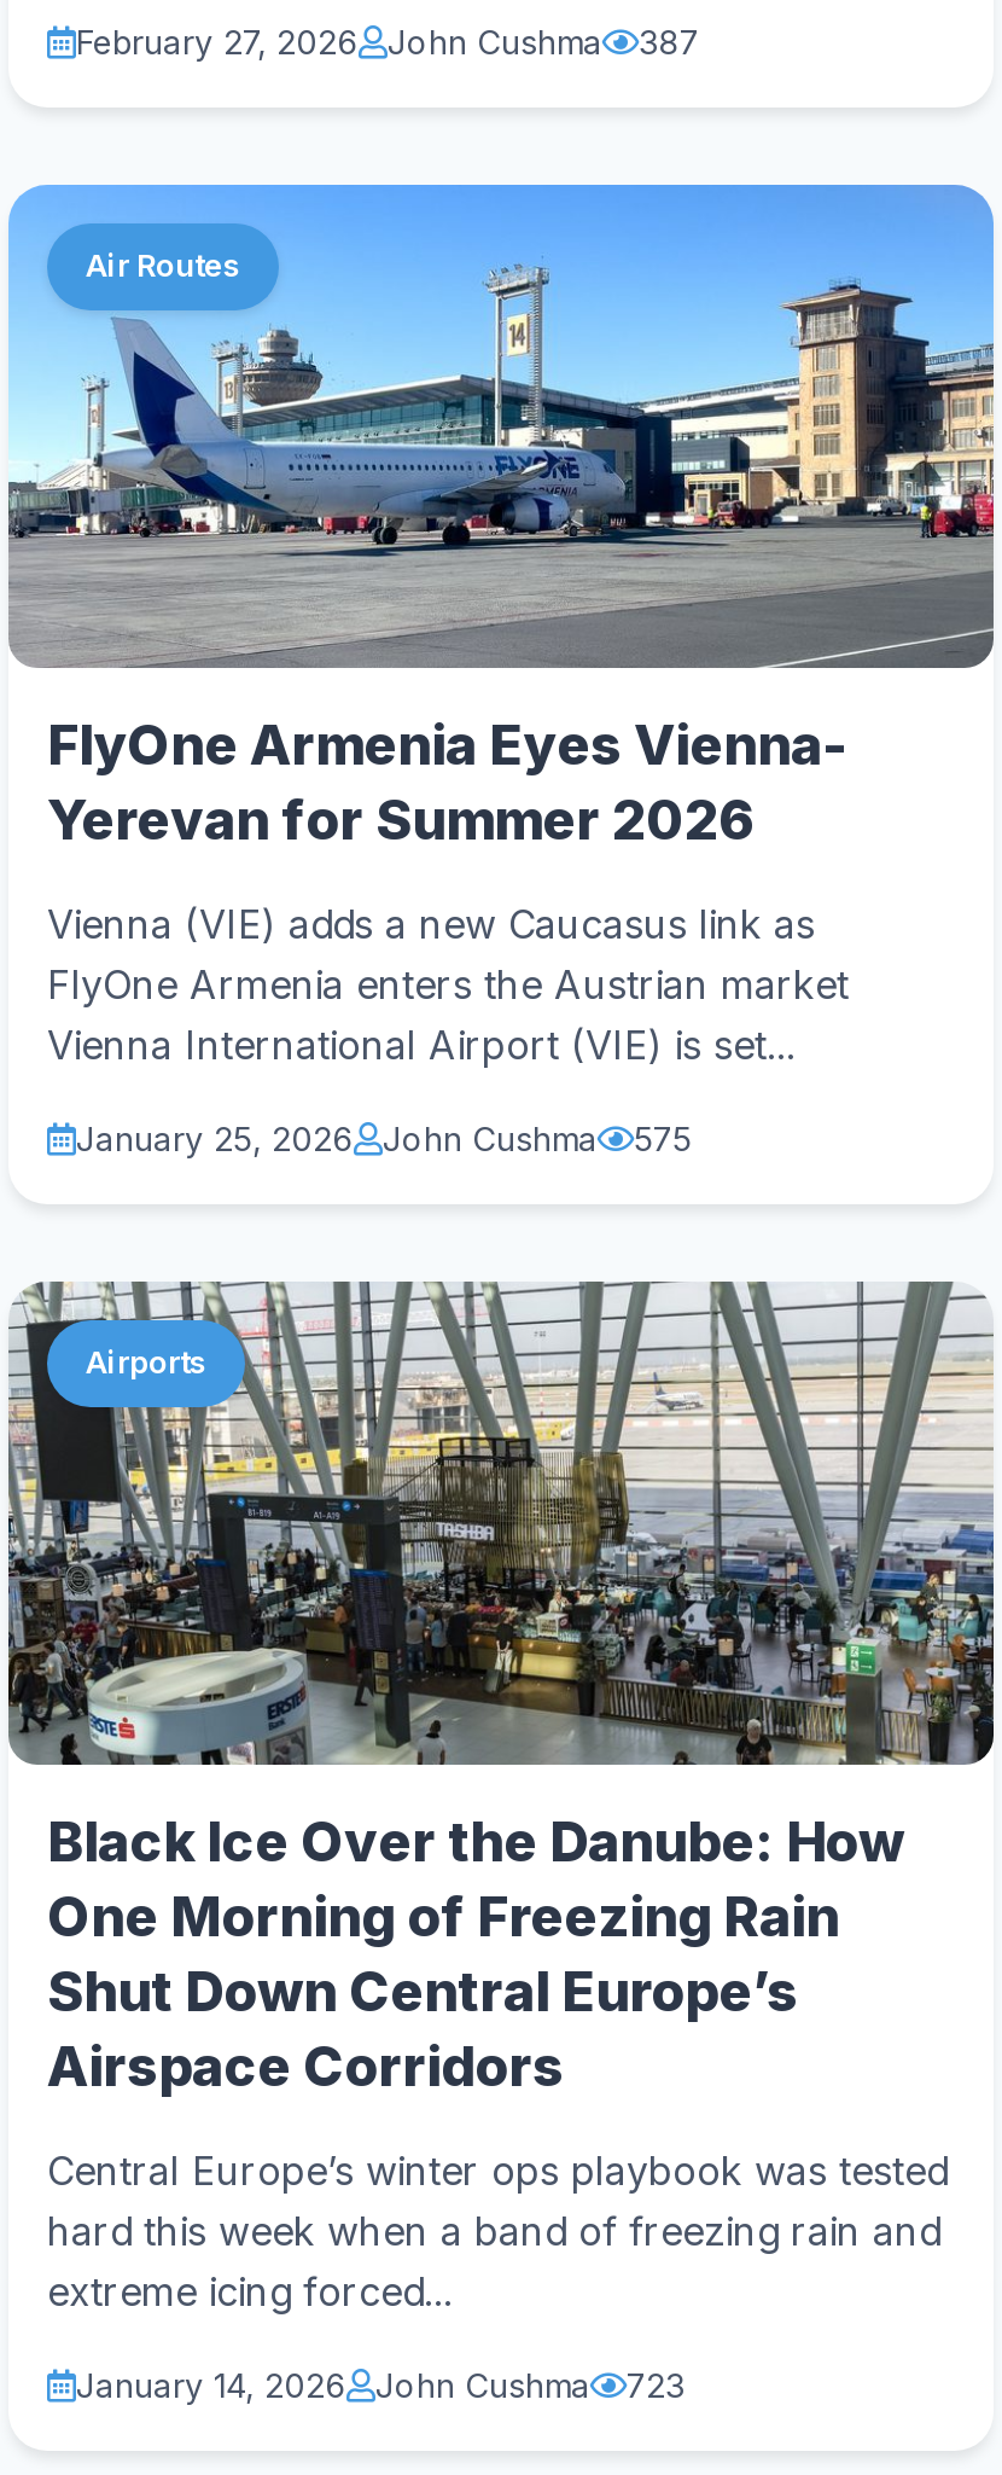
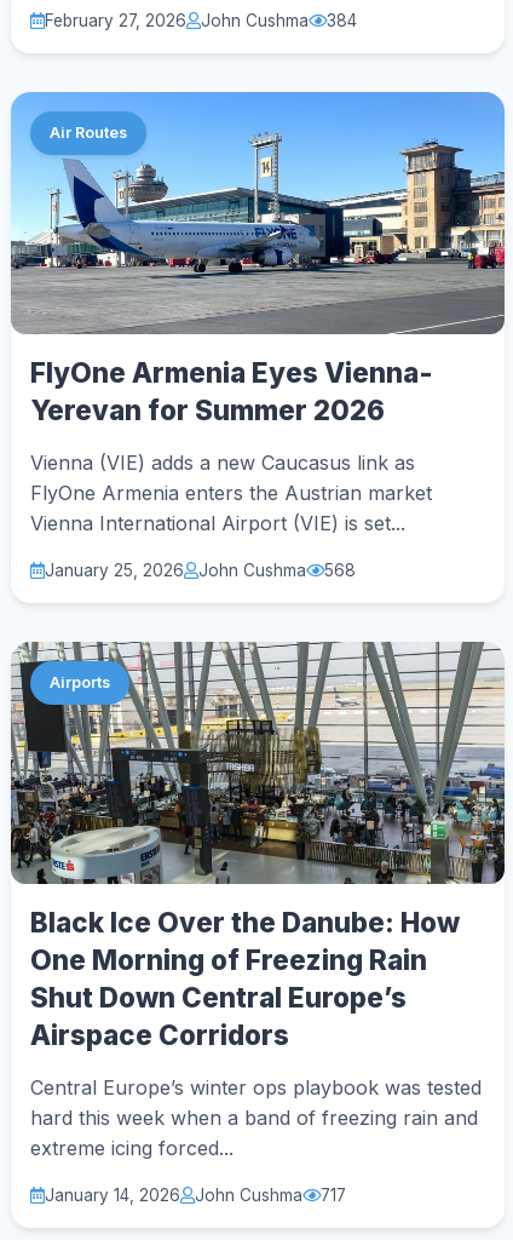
- February 27, 2026 John Cushma 387
+ February 27, 2026 John Cushma 384

- January 25, 2026 John Cushma 575
+ January 25, 2026 John Cushma 568

- January 14, 2026 John Cushma 723
+ January 14, 2026 John Cushma 717
